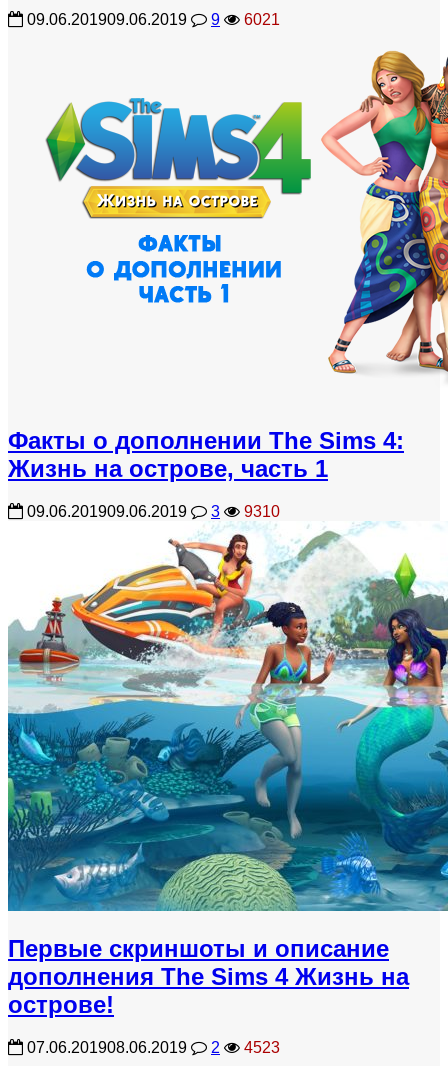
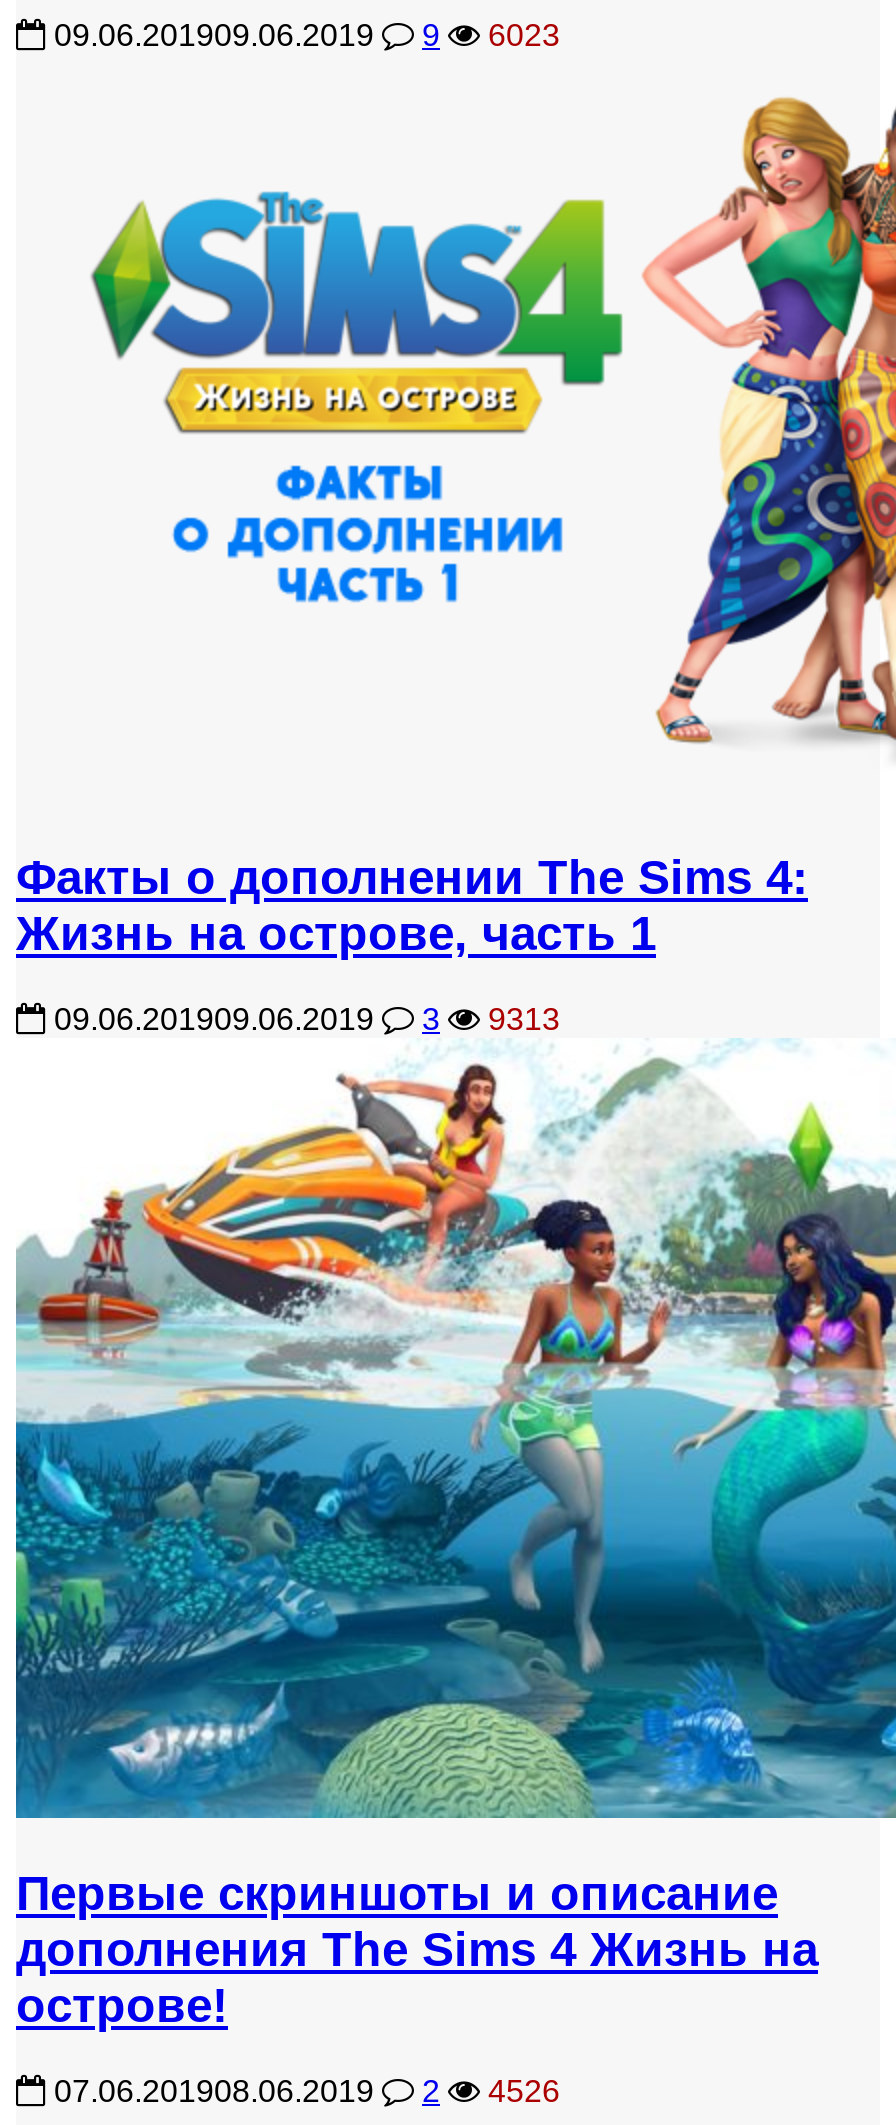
- 09.06.201909.06.2019 9 6021
+ 09.06.201909.06.2019 9 6023

- 09.06.201909.06.2019 3 9310
+ 09.06.201909.06.2019 3 9313

- 07.06.201908.06.2019 2 4523
+ 07.06.201908.06.2019 2 4526
